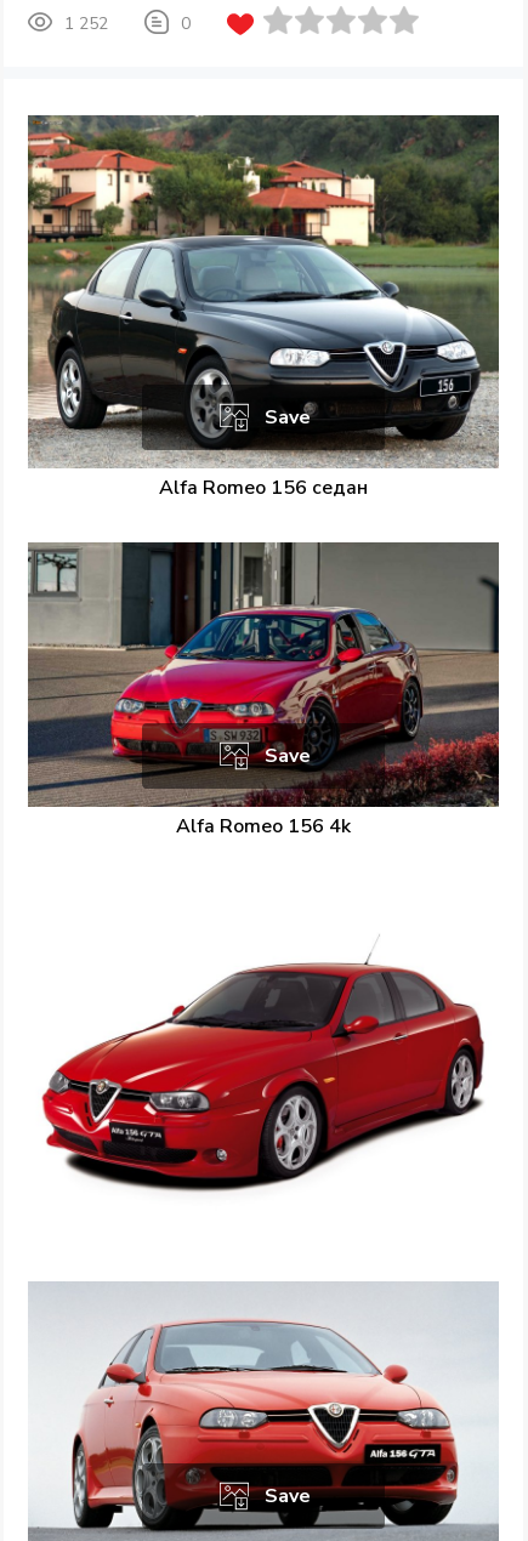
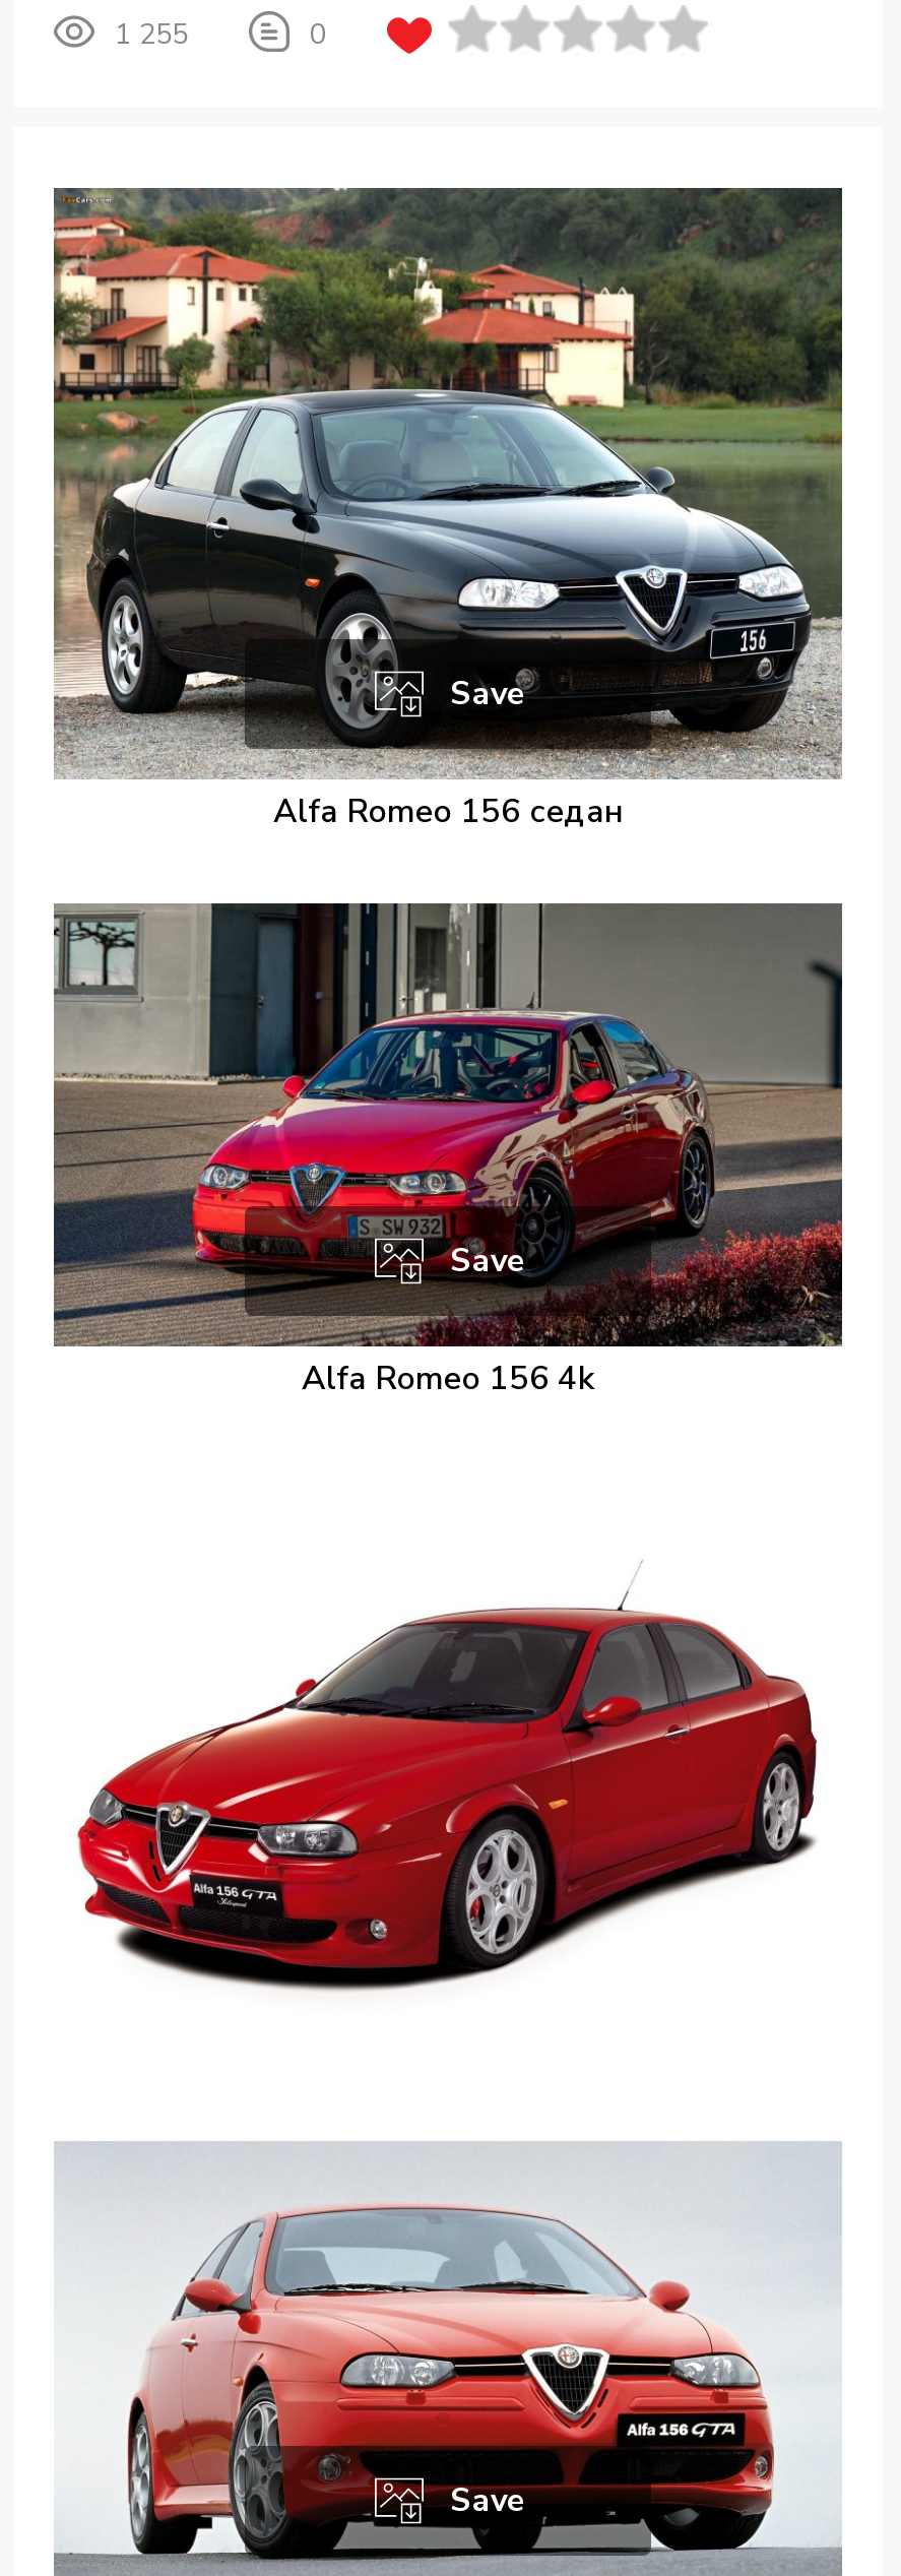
- 1 252
+ 1 255
